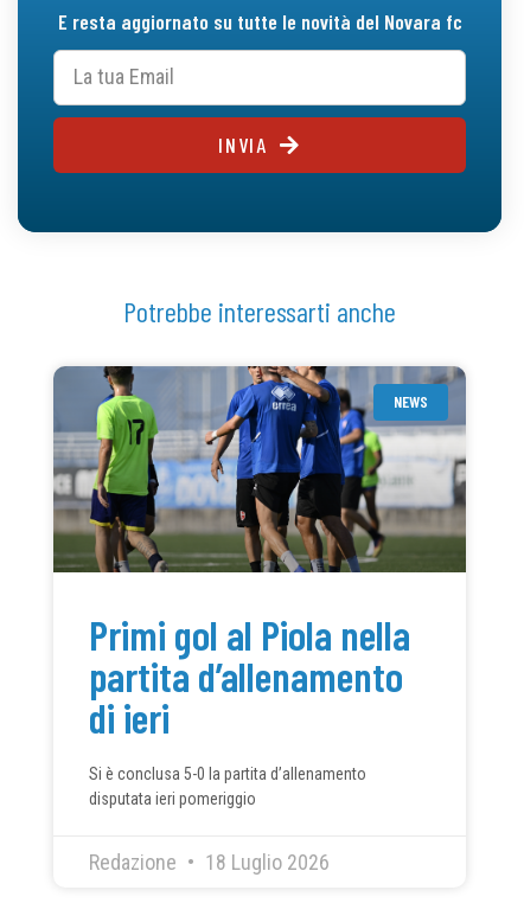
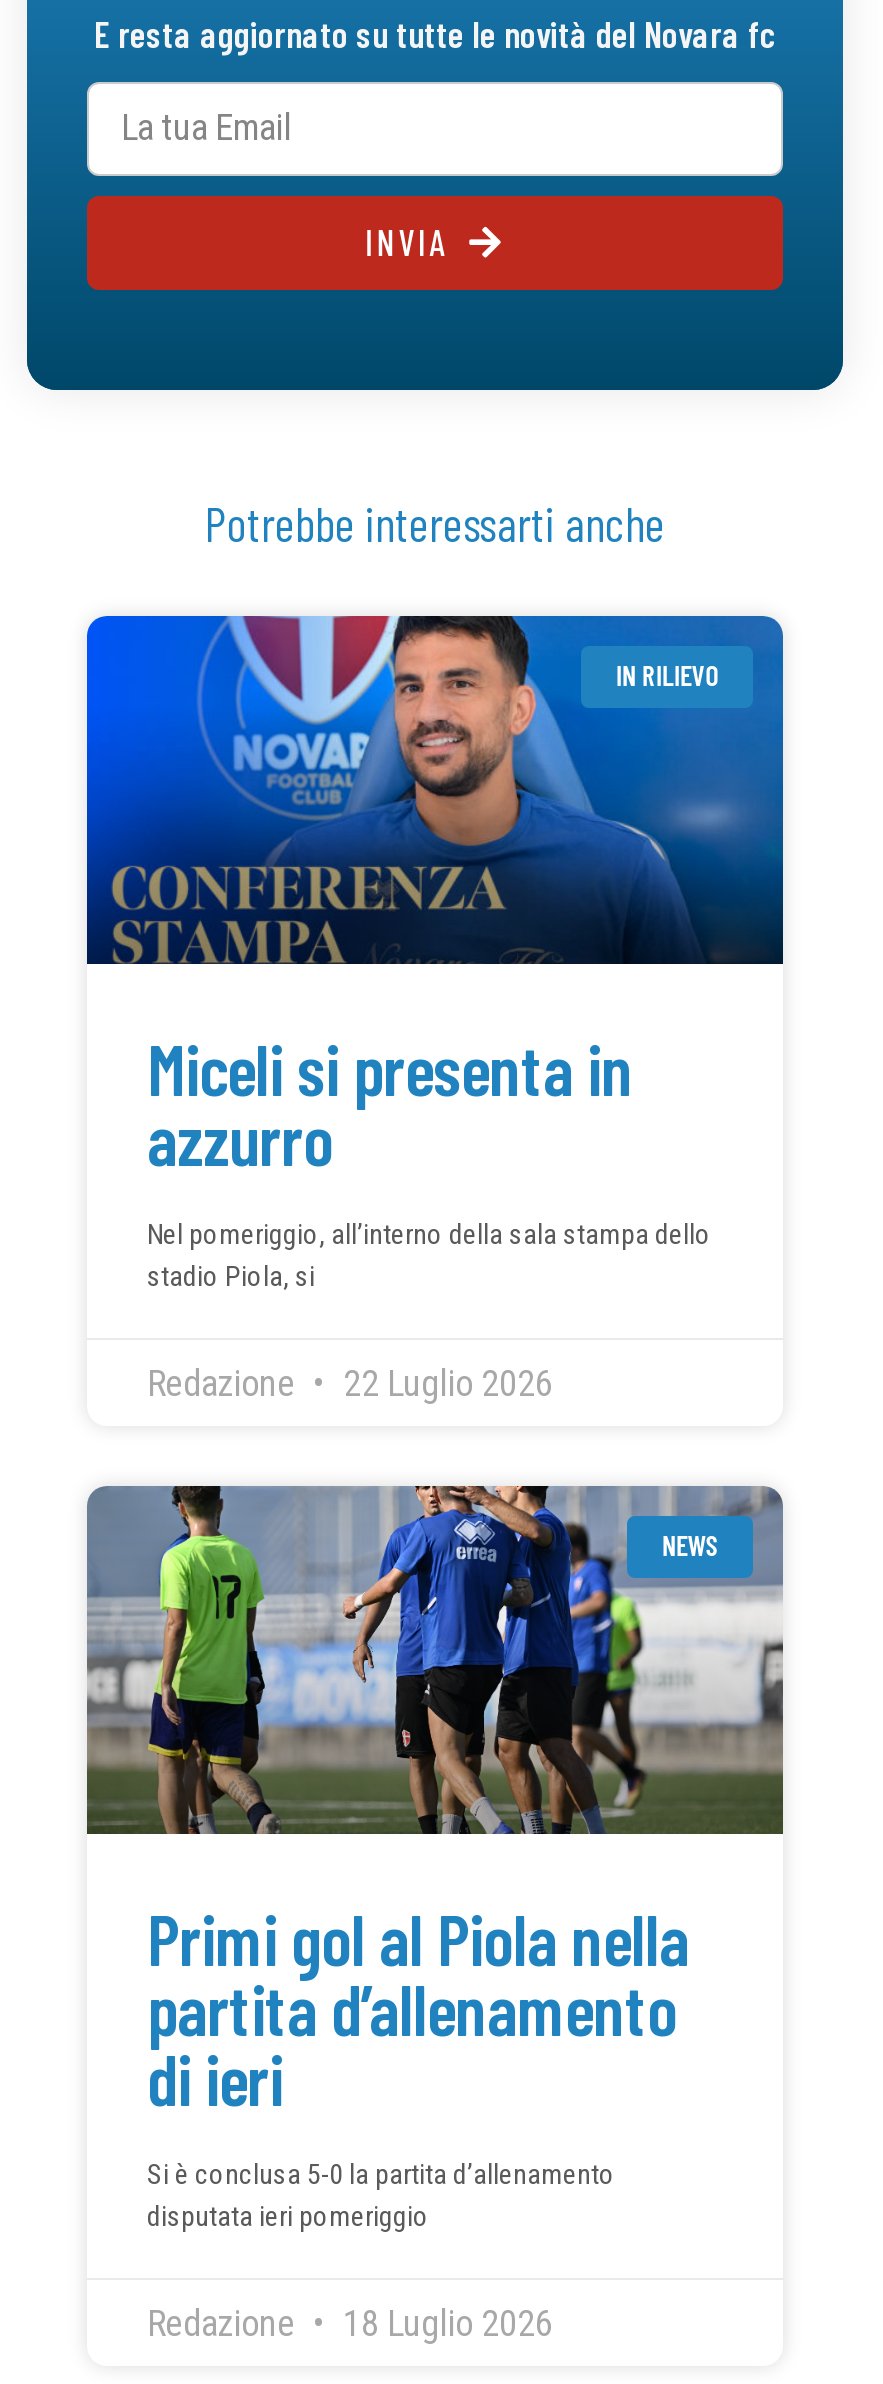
+ [image]
+ IN RILIEVO

+ Miceli si presenta in
+ azzurro
+ Nel pomeriggio, all’interno della sala stampa dello
+ stadio Piola, si
+ Redazione
+ 22 Luglio 2026
